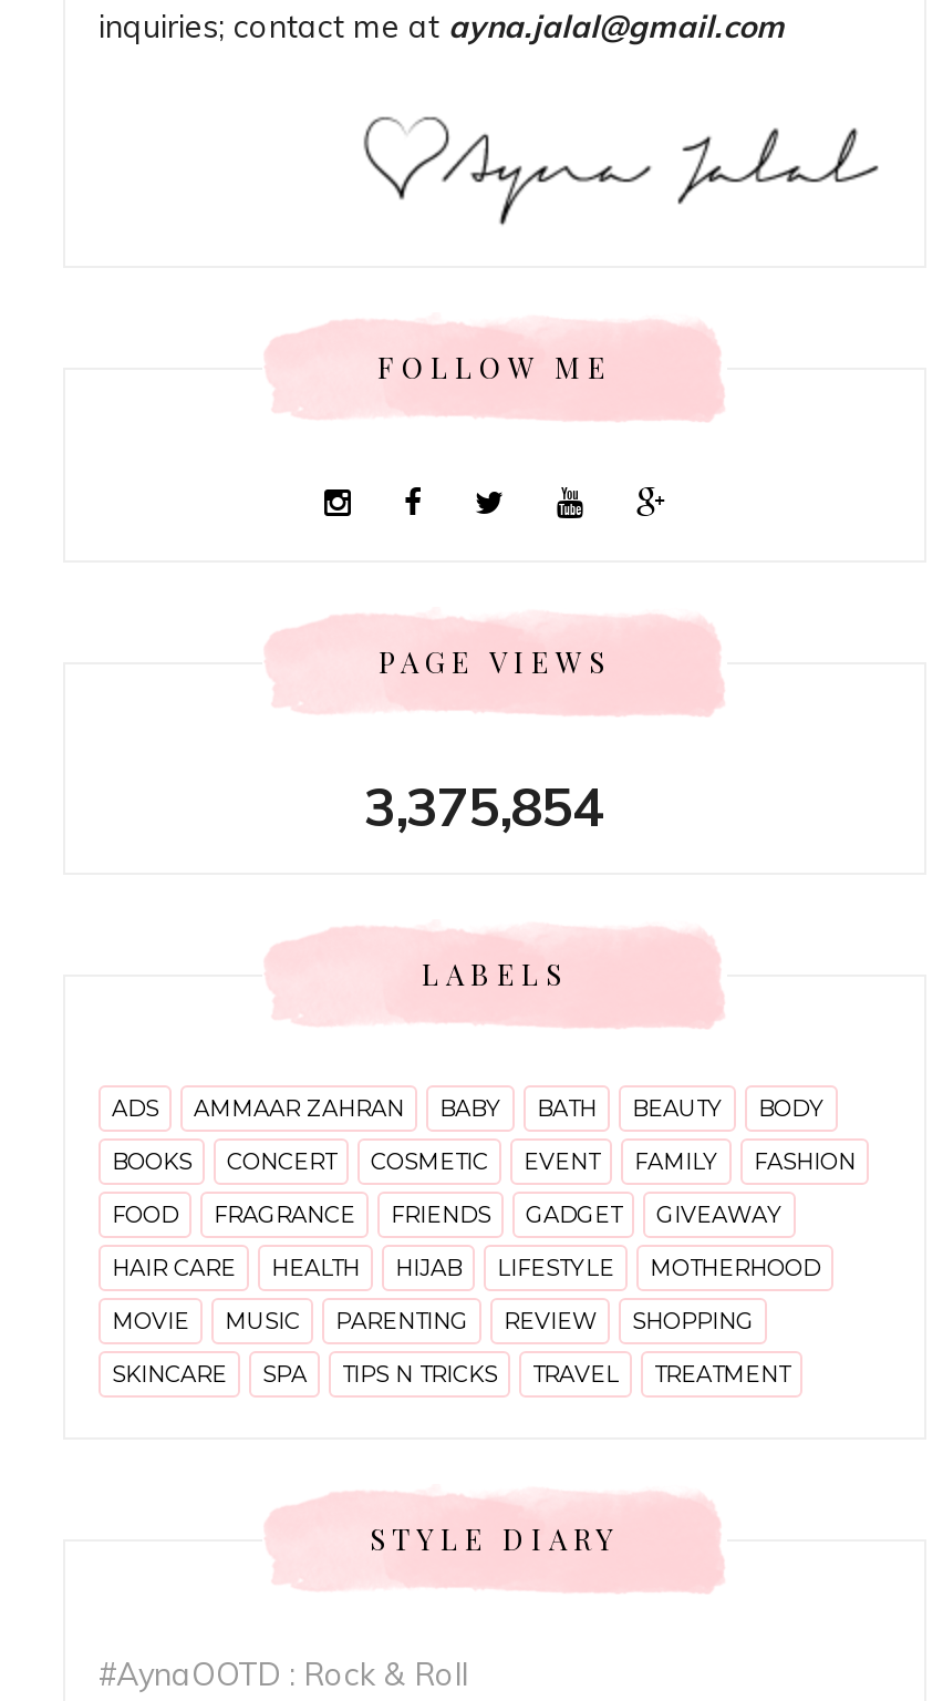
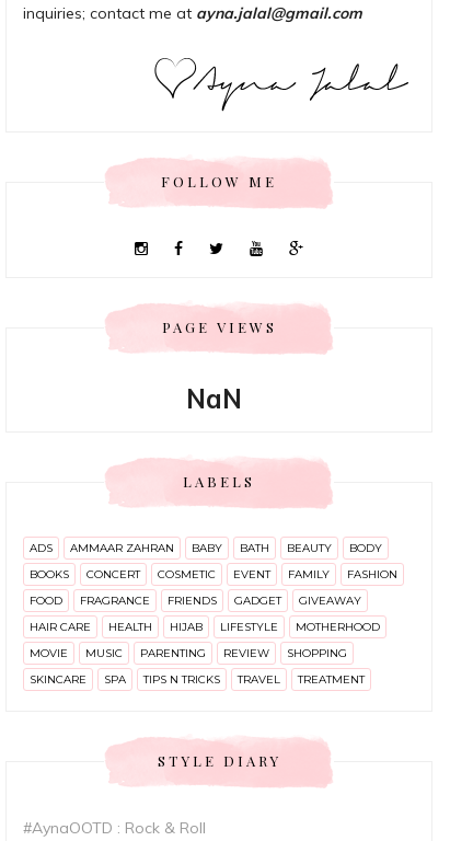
- 3,375,854
+ NaN
